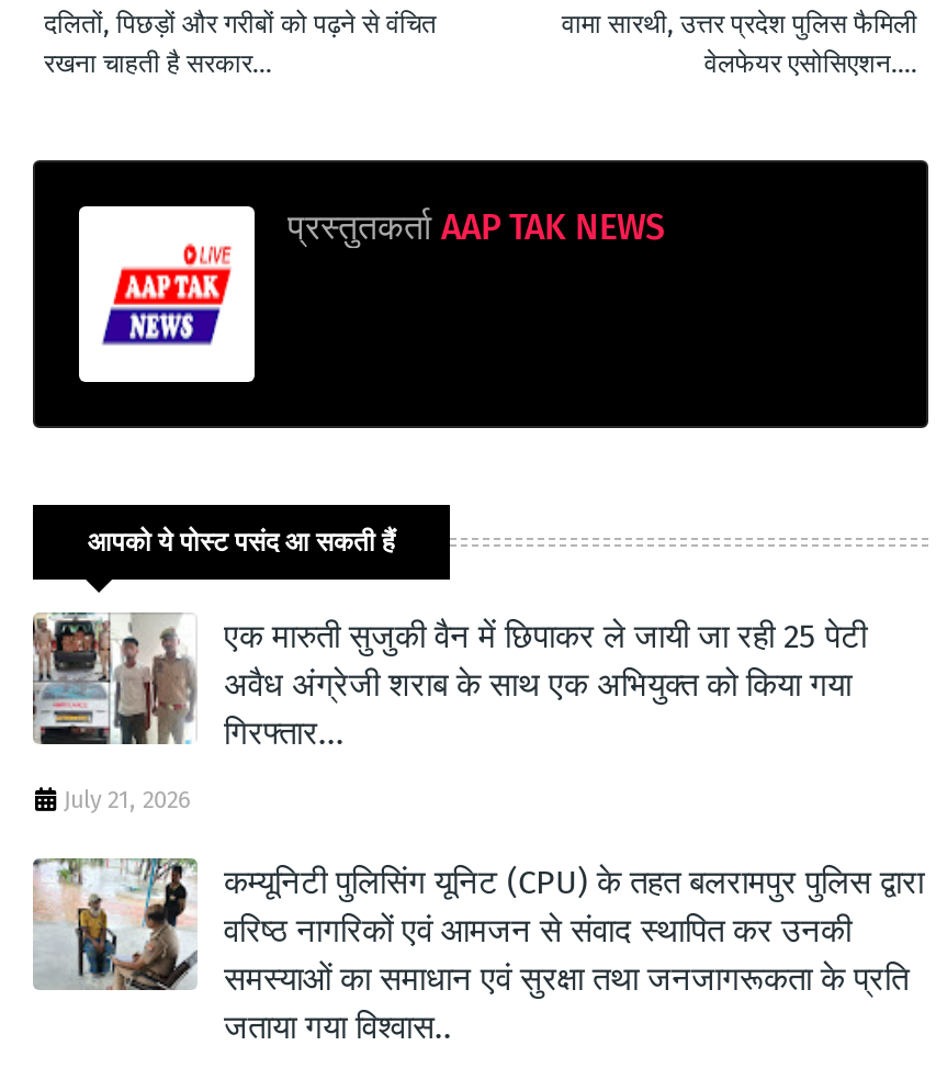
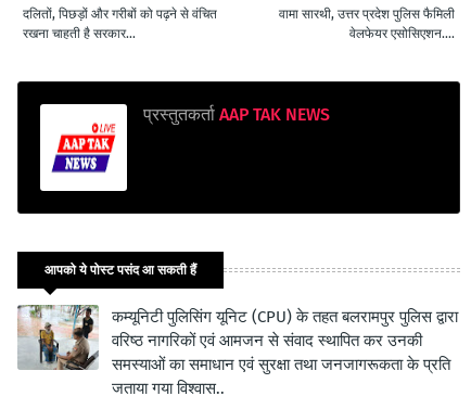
- [image]
- एक मारुती सुजुकी वैन में छिपाकर ले जायी जा रही 25 पेटी
- अवैध अंग्रेजी शराब के साथ एक अभियुक्त को किया गया
- गिरफ्तार...
- July 21, 2026
